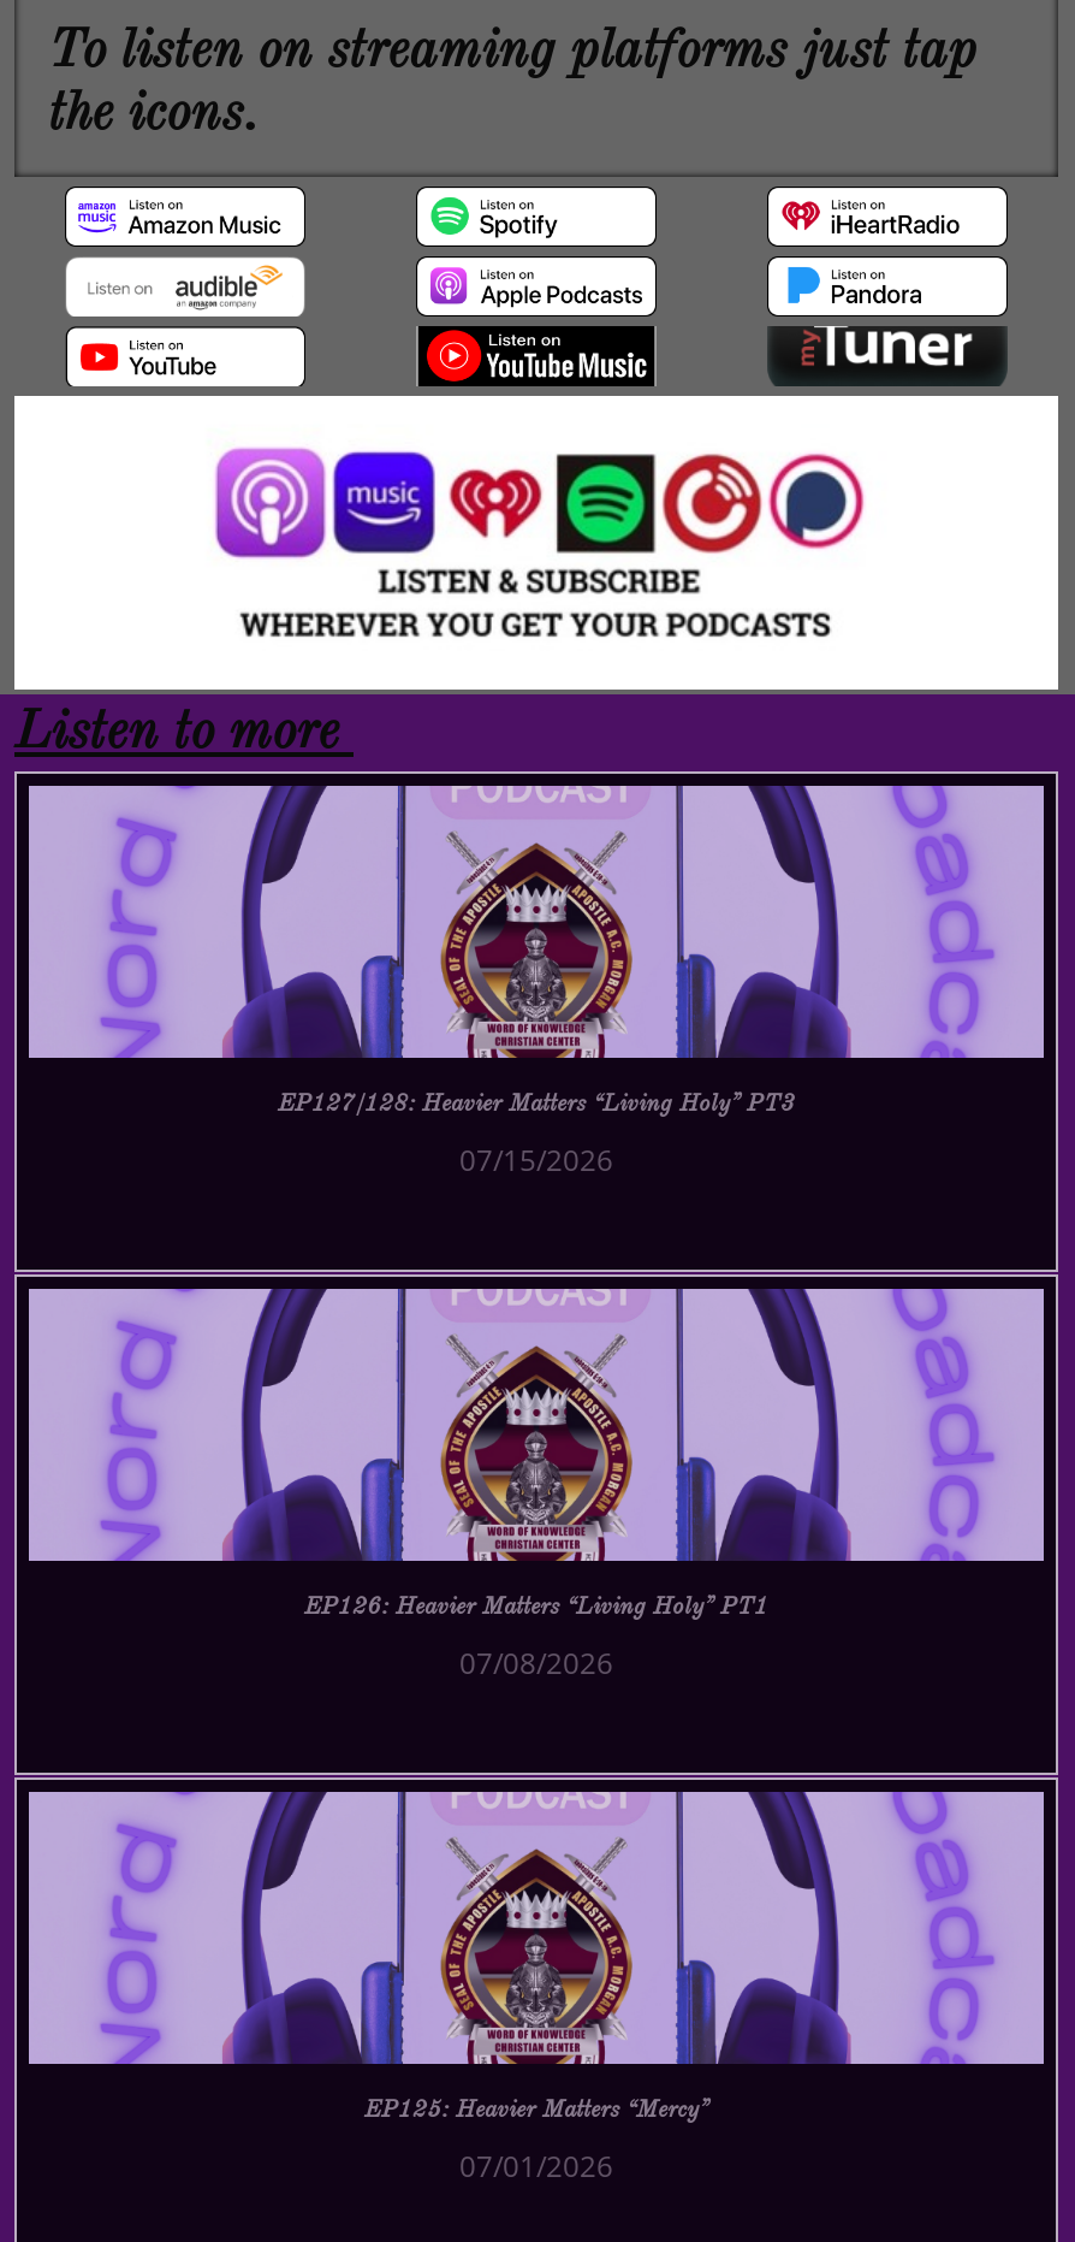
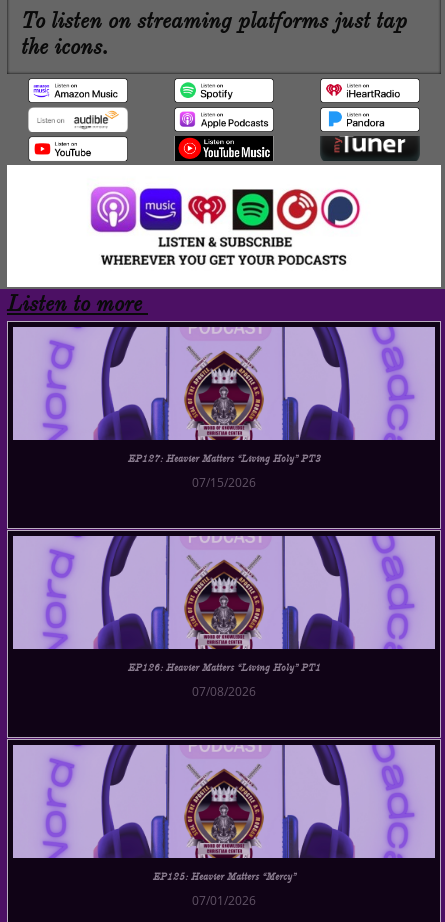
- EP127/128: Heavier Matters “Living Holy” PT3
+ EP127: Heavier Matters “Living Holy” PT3
